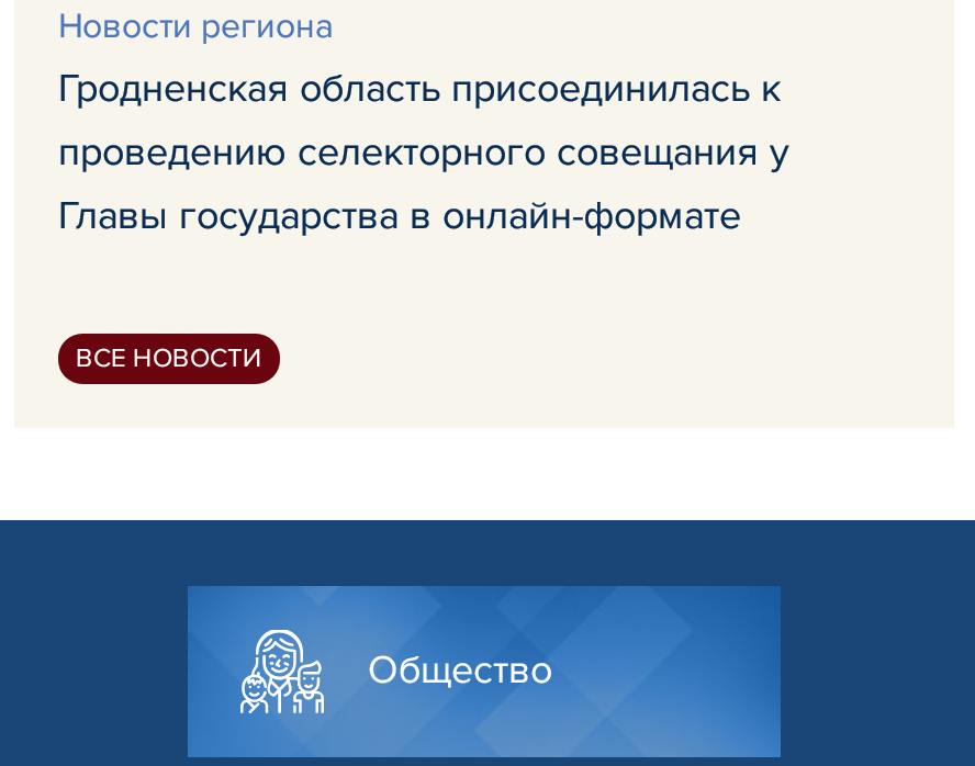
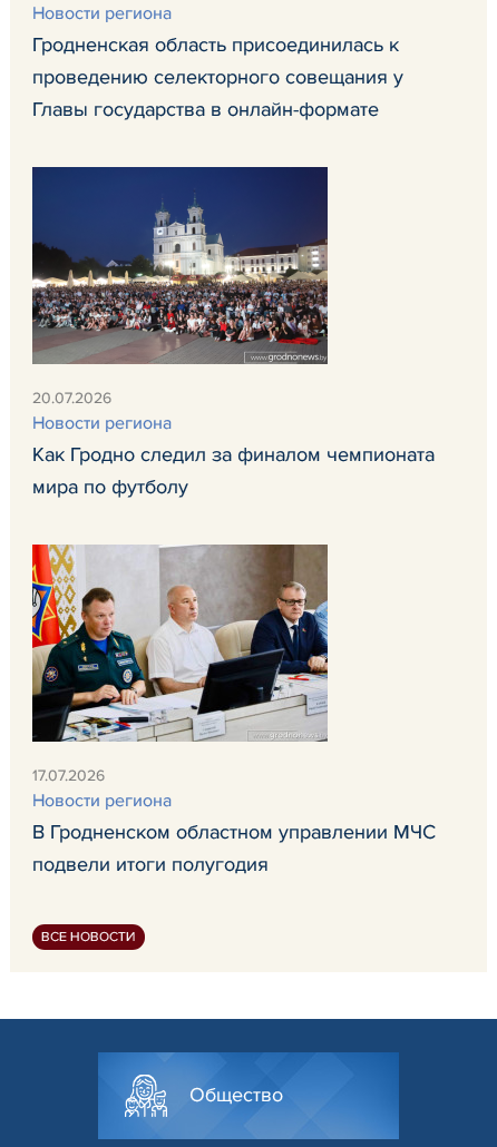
+ [image]
+ 20.07.2026
+ Новости региона
+ Как Гродно следил за финалом чемпионата
+ мира по футболу

+ [image]
+ 17.07.2026
+ Новости региона
+ В Гродненском областном управлении МЧС
+ подвели итоги полугодия
